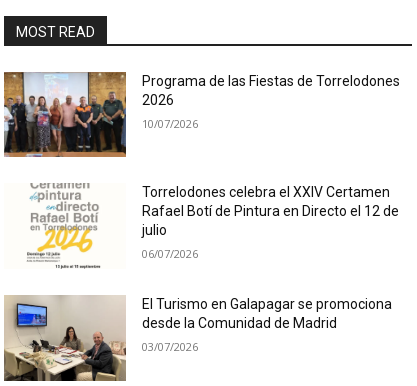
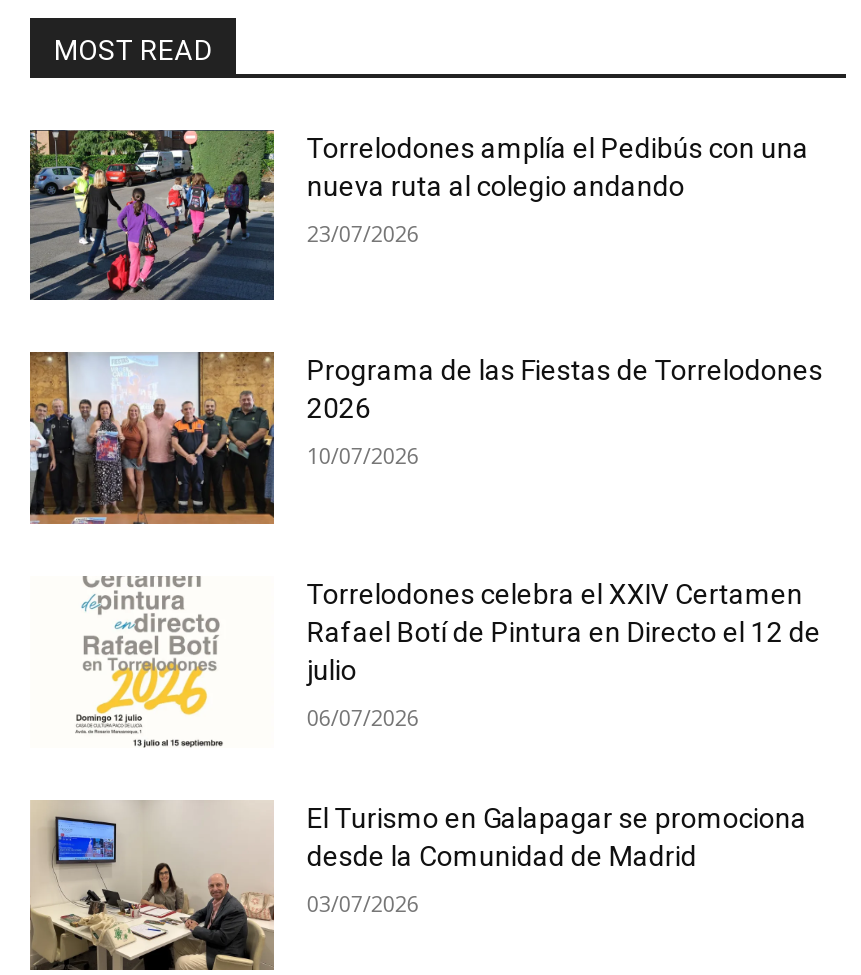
+ [image]
+ Torrelodones amplía el Pedibús con una
+ nueva ruta al colegio andando
+ 23/07/2026
